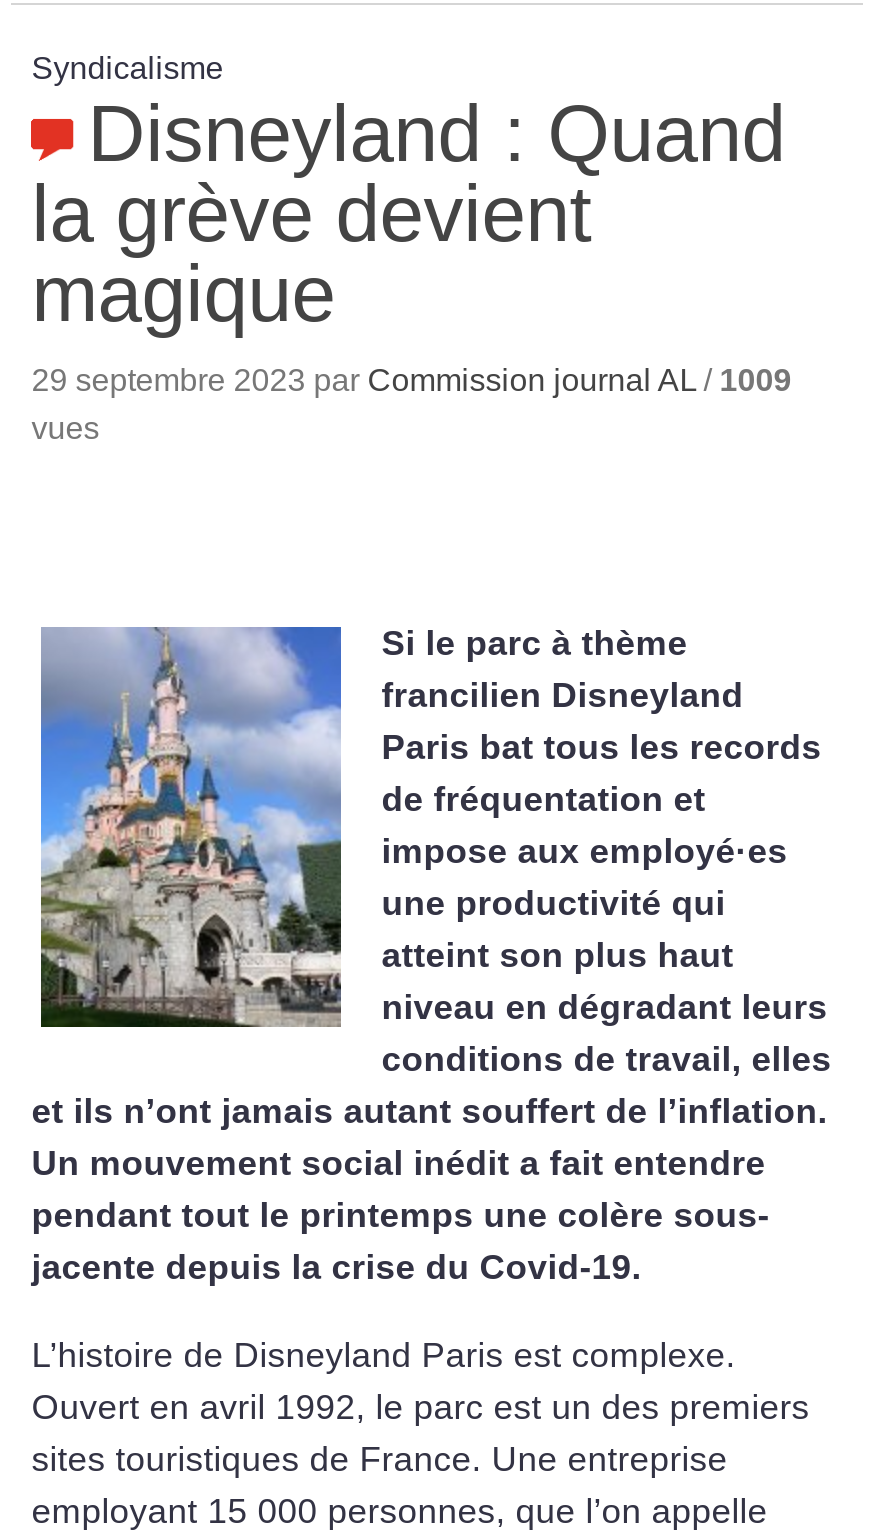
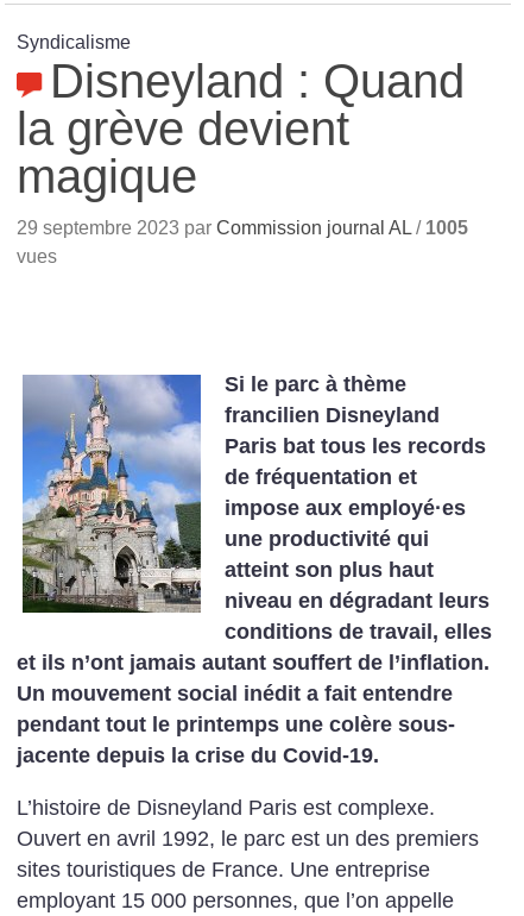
- 29 septembre 2023 par Commission journal AL / 1009
+ 29 septembre 2023 par Commission journal AL / 1005
